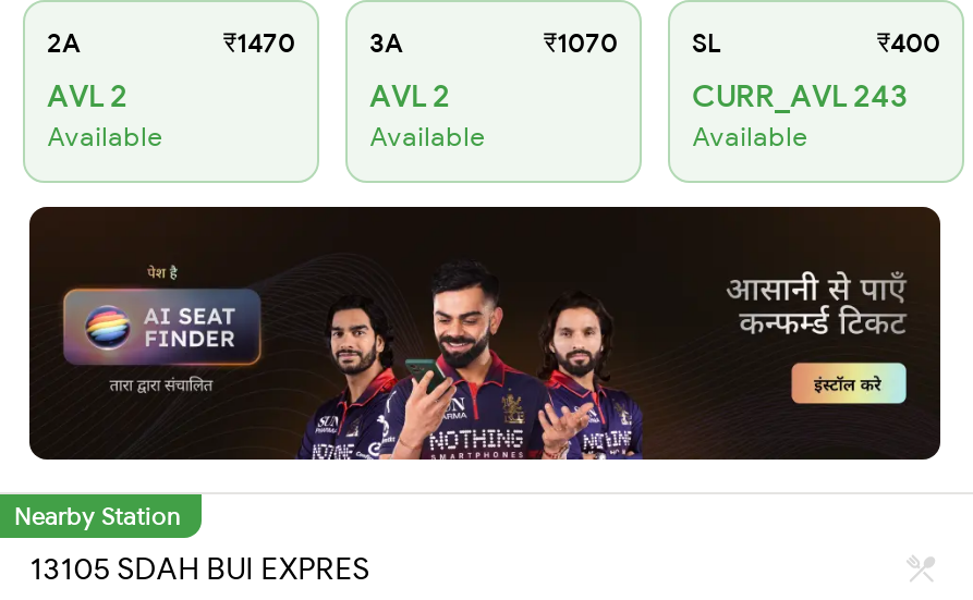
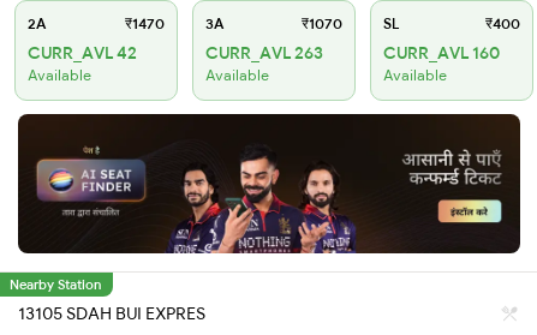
- AVL 2
+ CURR_AVL 42

- AVL 2
+ CURR_AVL 263

- CURR_AVL 243
+ CURR_AVL 160
